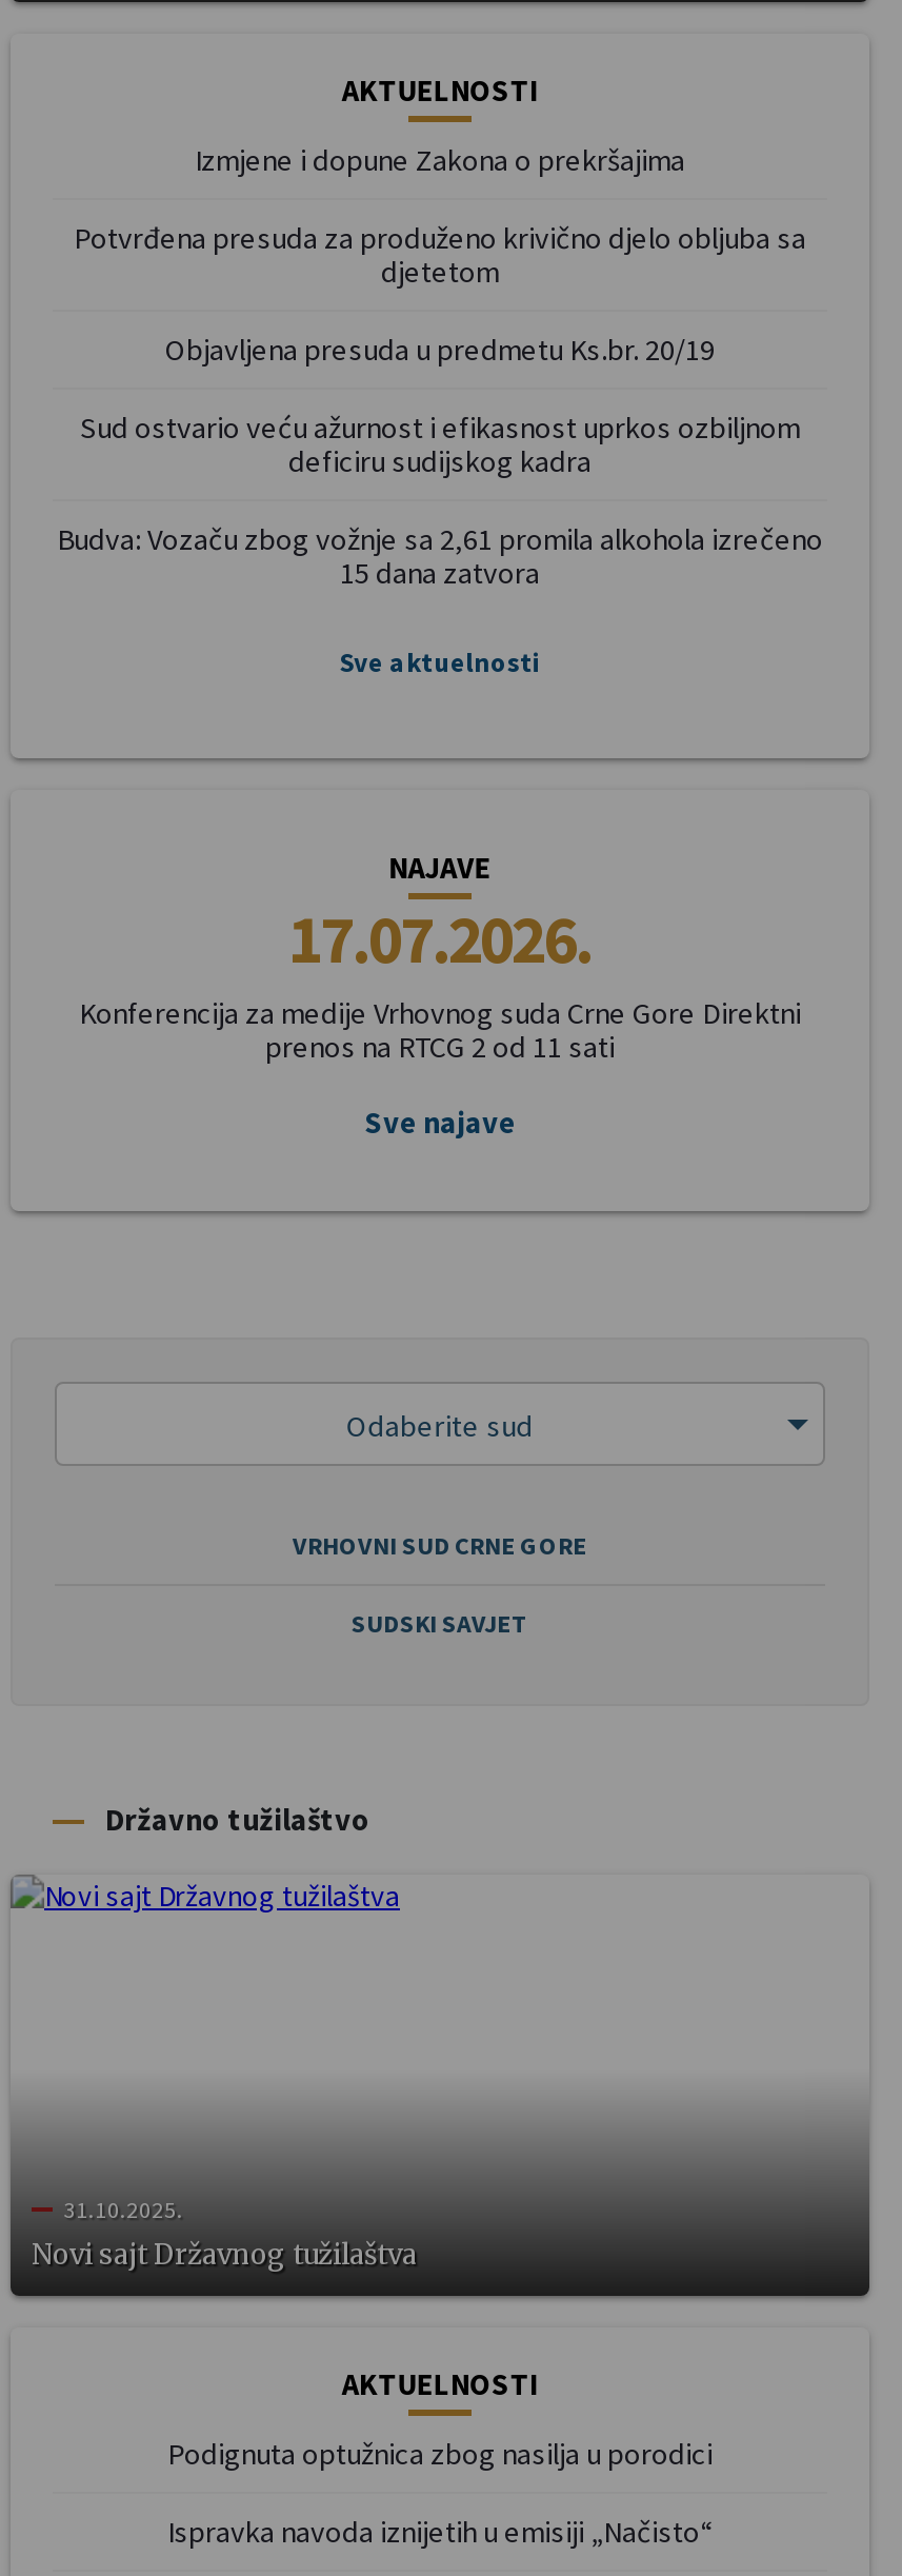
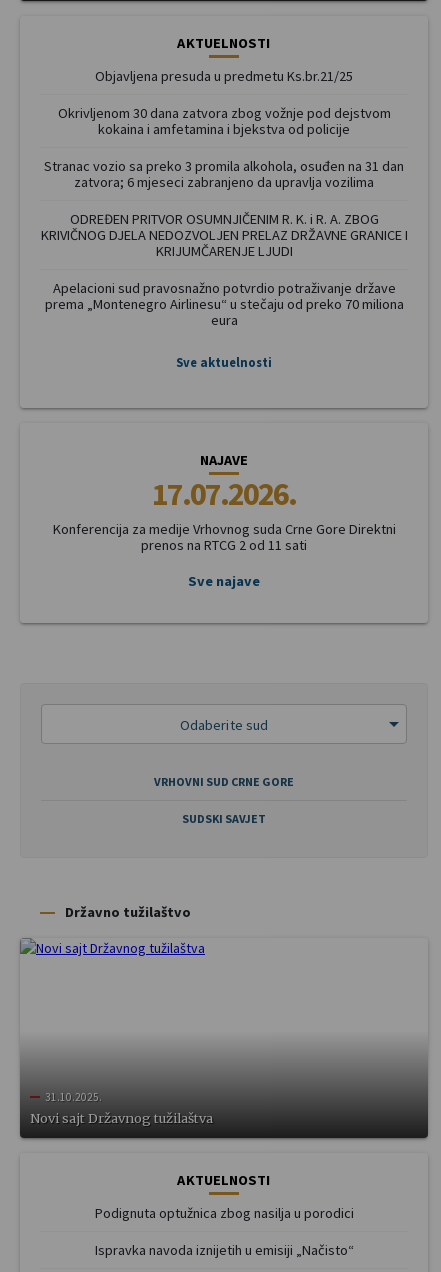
- Izmjene i dopune Zakona o prekršajima
+ Objavljena presuda u predmetu Ks.br.21/25

- Potvrđena presuda za produženo krivično djelo obljuba sa
- djetetom
+ Okrivljenom 30 dana zatvora zbog vožnje pod dejstvom
+ kokaina i amfetamina i bjekstva od policije

- Objavljena presuda u predmetu Ks.br. 20/19
+ Stranac vozio sa preko 3 promila alkohola, osuđen na 31 dan
+ zatvora; 6 mjeseci zabranjeno da upravlja vozilima

- Sud ostvario veću ažurnost i efikasnost uprkos ozbiljnom
- deficiru sudijskog kadra
+ ODREĐEN PRITVOR OSUMNJIČENIM R. K. i R. A. ZBOG
+ KRIVIČNOG DJELA NEDOZVOLJEN PRELAZ DRŽAVNE GRANICE I
+ KRIJUMČARENJE LJUDI

- Budva: Vozaču zbog vožnje sa 2,61 promila alkohola izrečeno
- 15 dana zatvora
+ Apelacioni sud pravosnažno potvrdio potraživanje države
+ prema „Montenegro Airlinesu“ u stečaju od preko 70 miliona
+ eura
